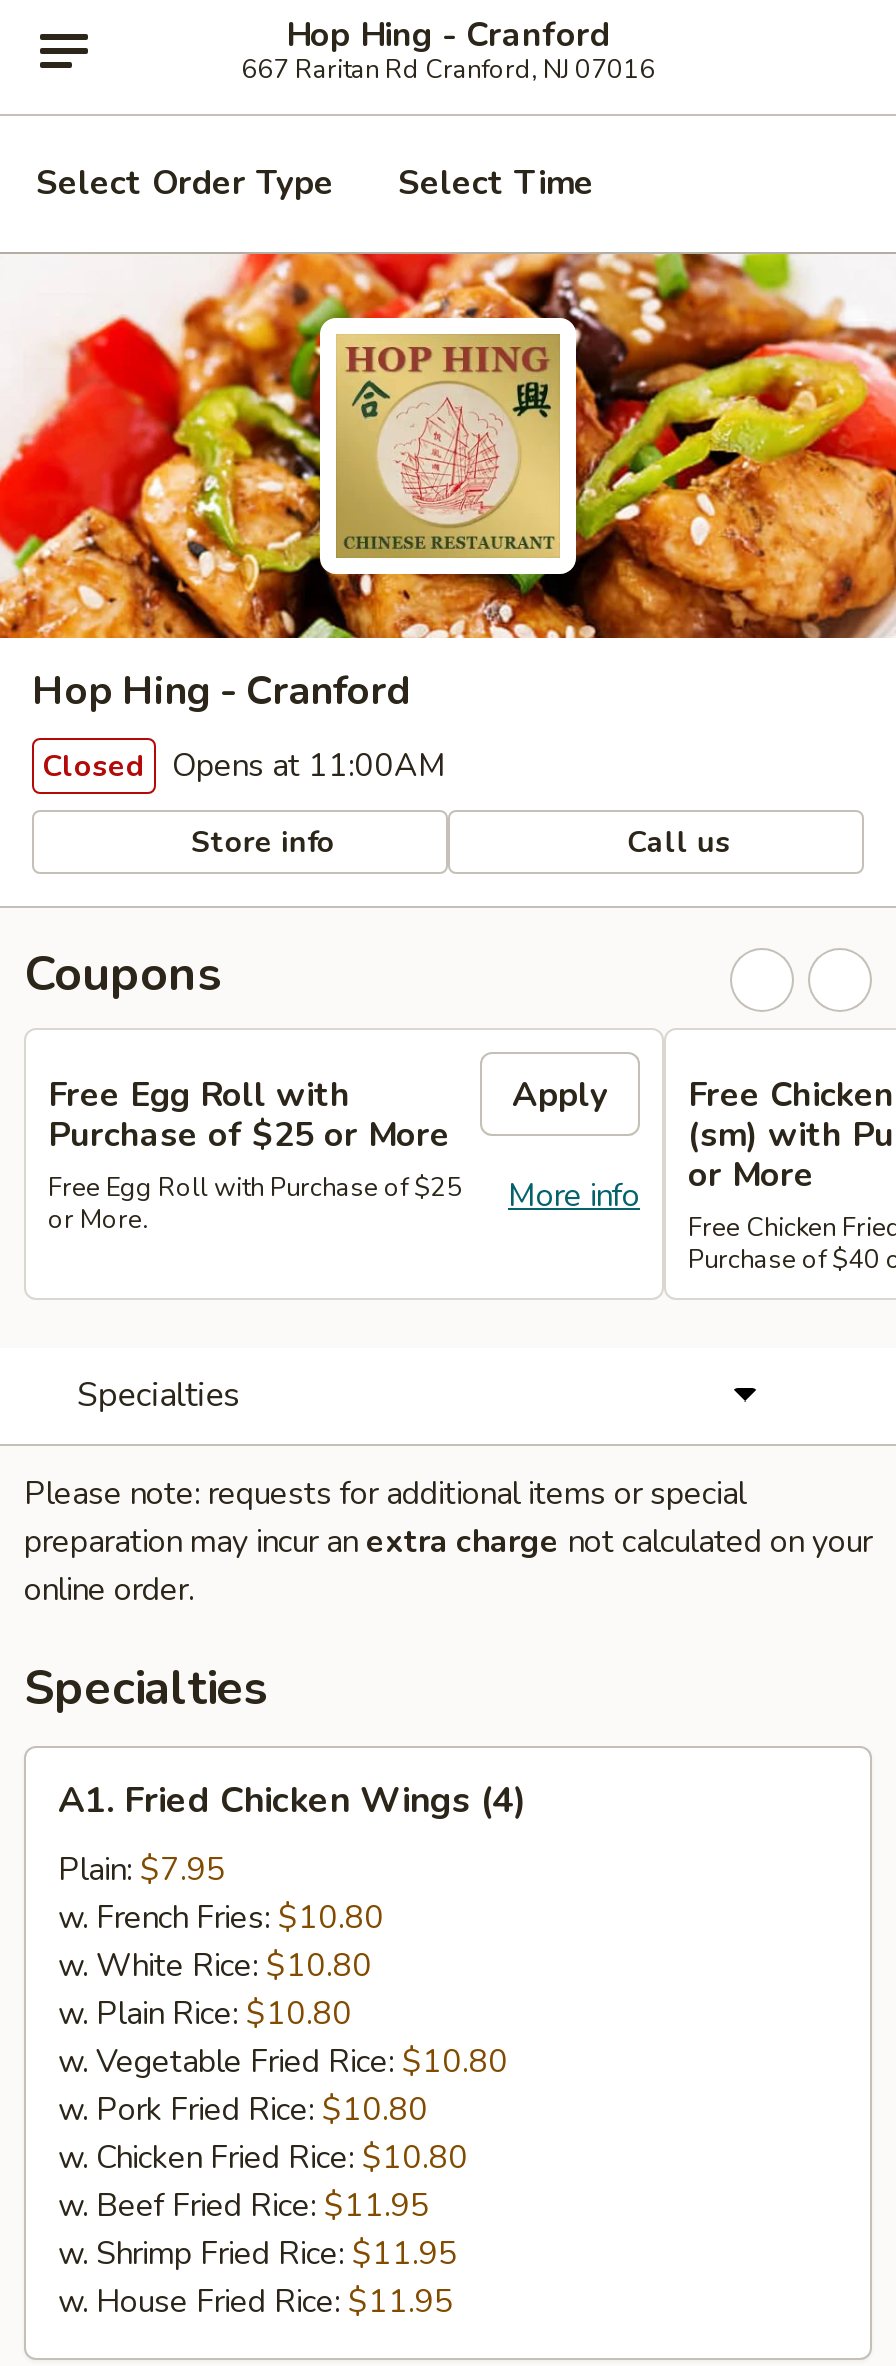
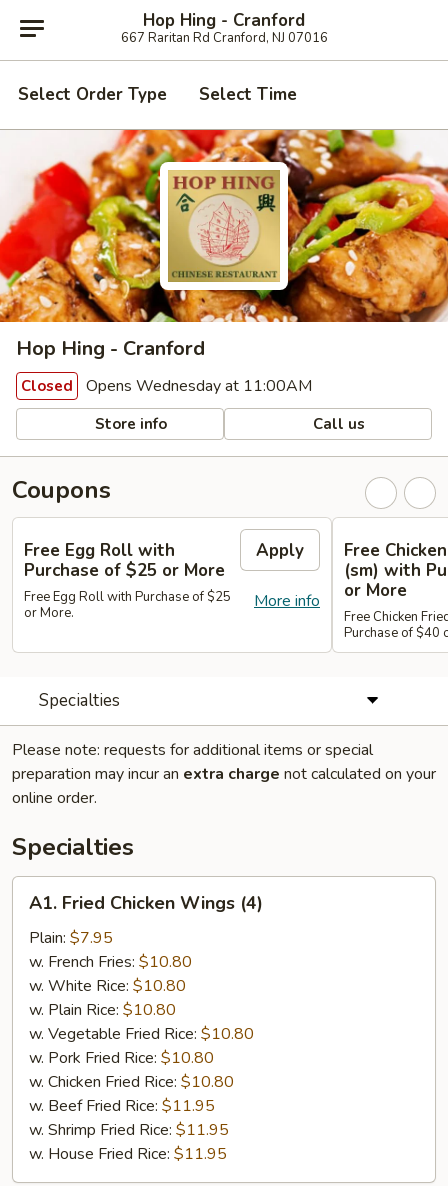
- Closed Opens at 11:00AM
+ Closed Opens Wednesday at 11:00AM
